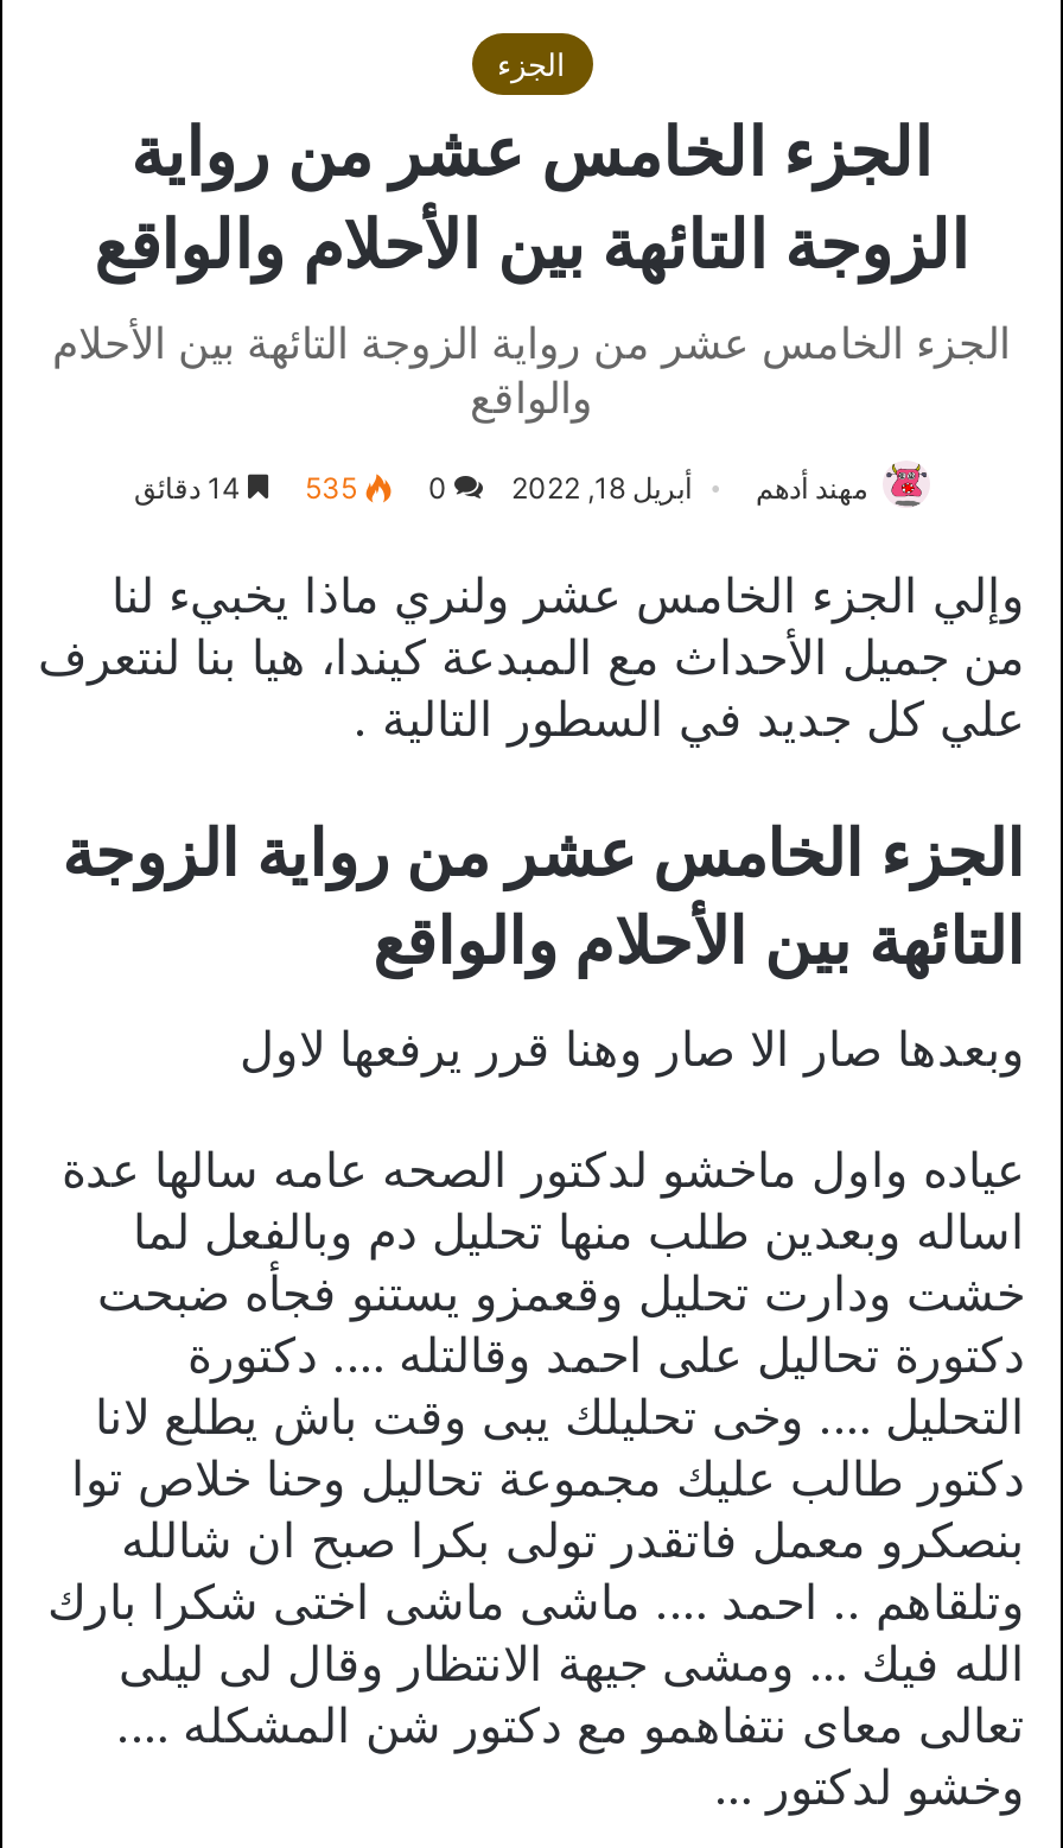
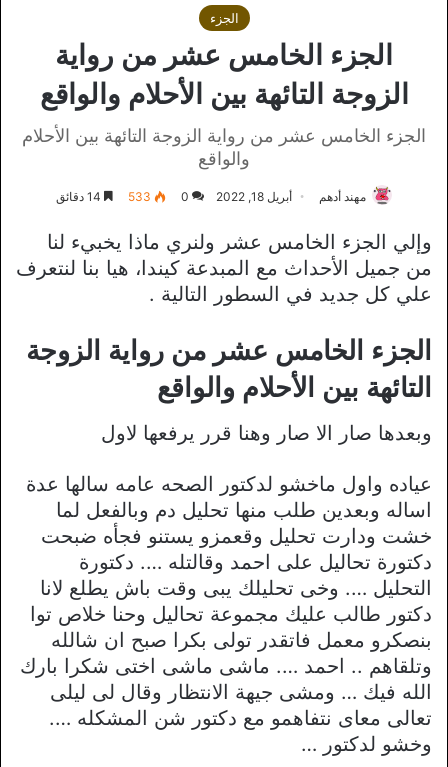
- 535
+ 533
